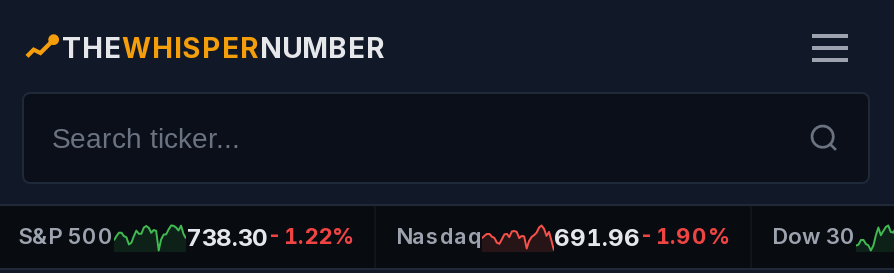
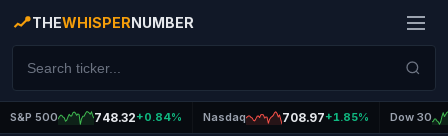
- 738.30-1.22% Nasdaq
+ 748.32+0.84% Nasdaq

- 691.96-1.90% Dow 30
+ 708.97+1.85% Dow 30
